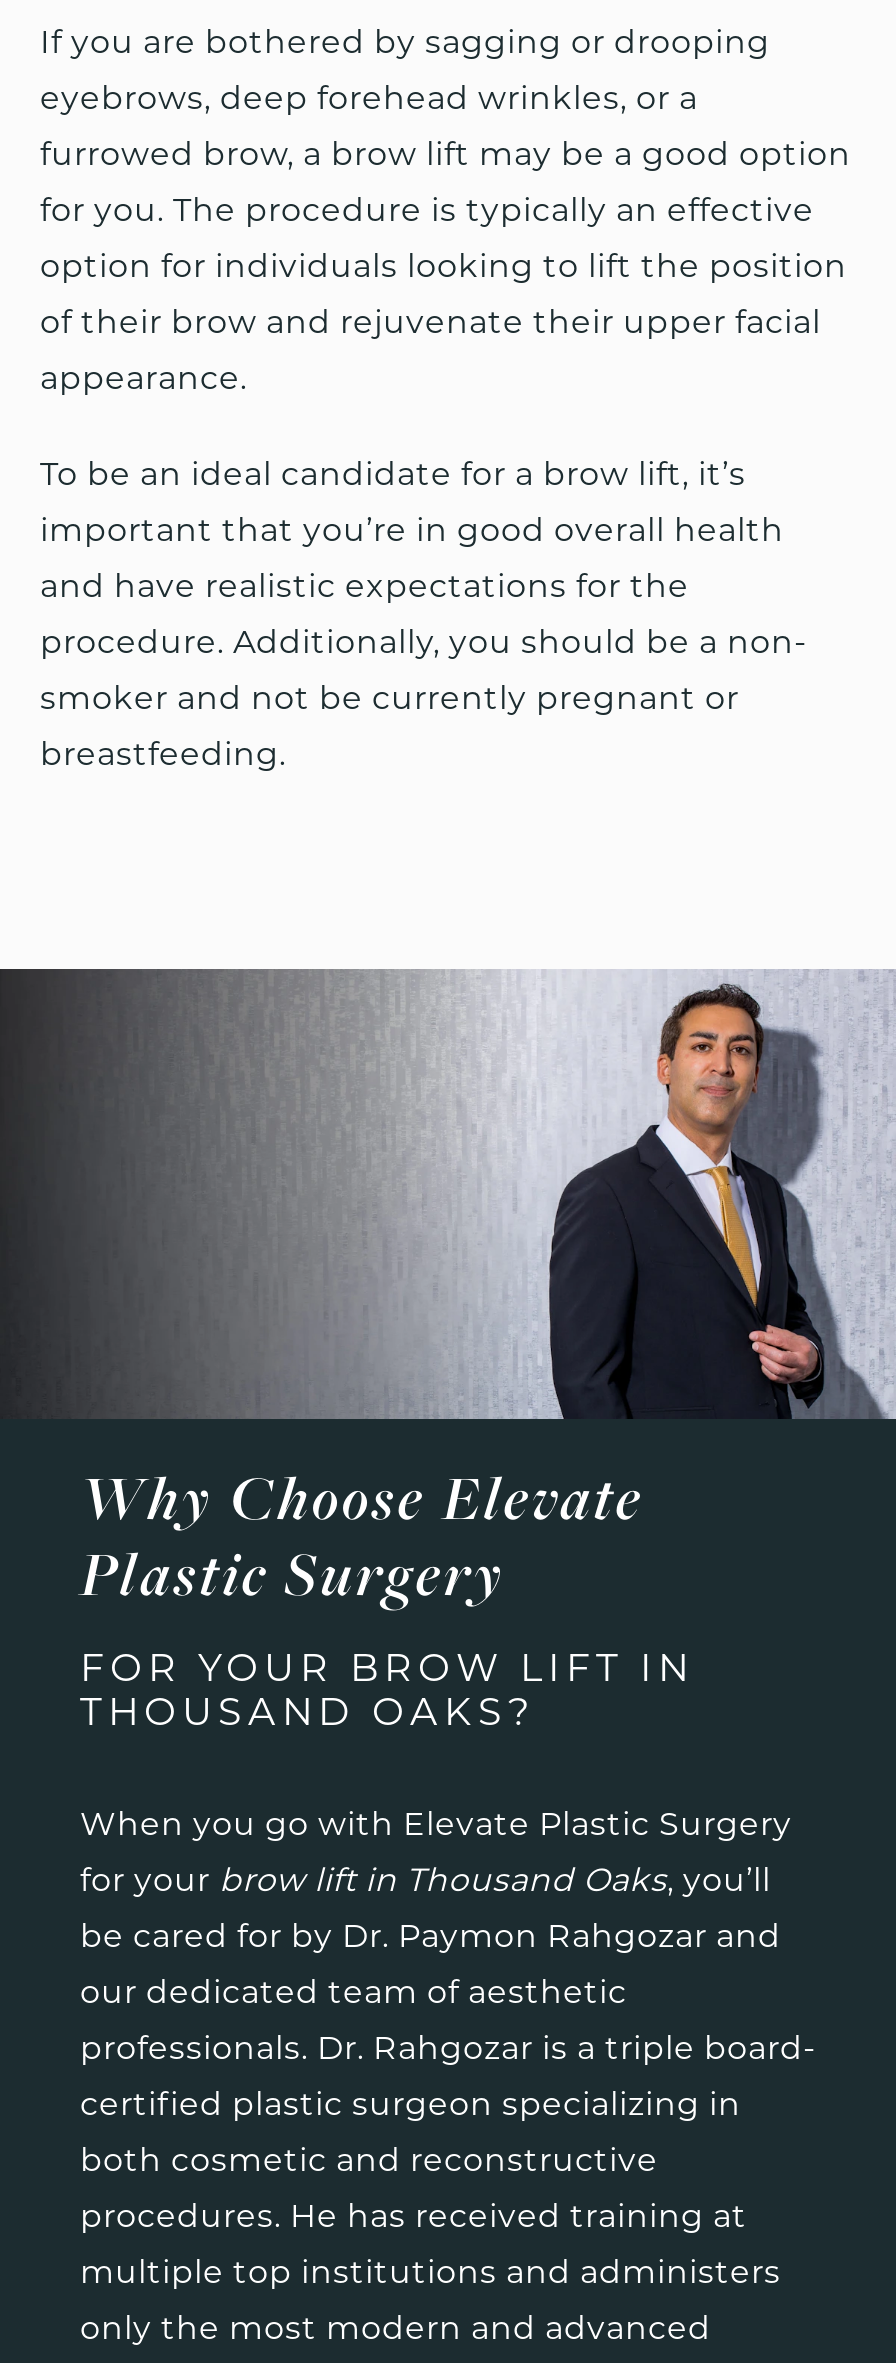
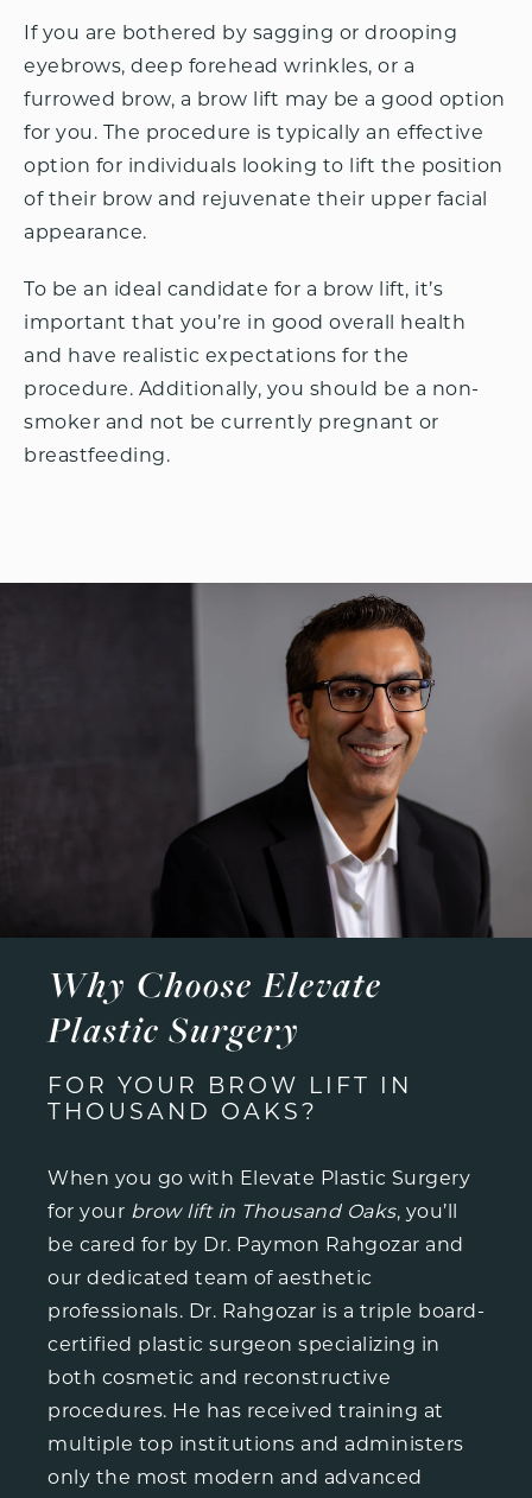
- [image]
+ [image]
